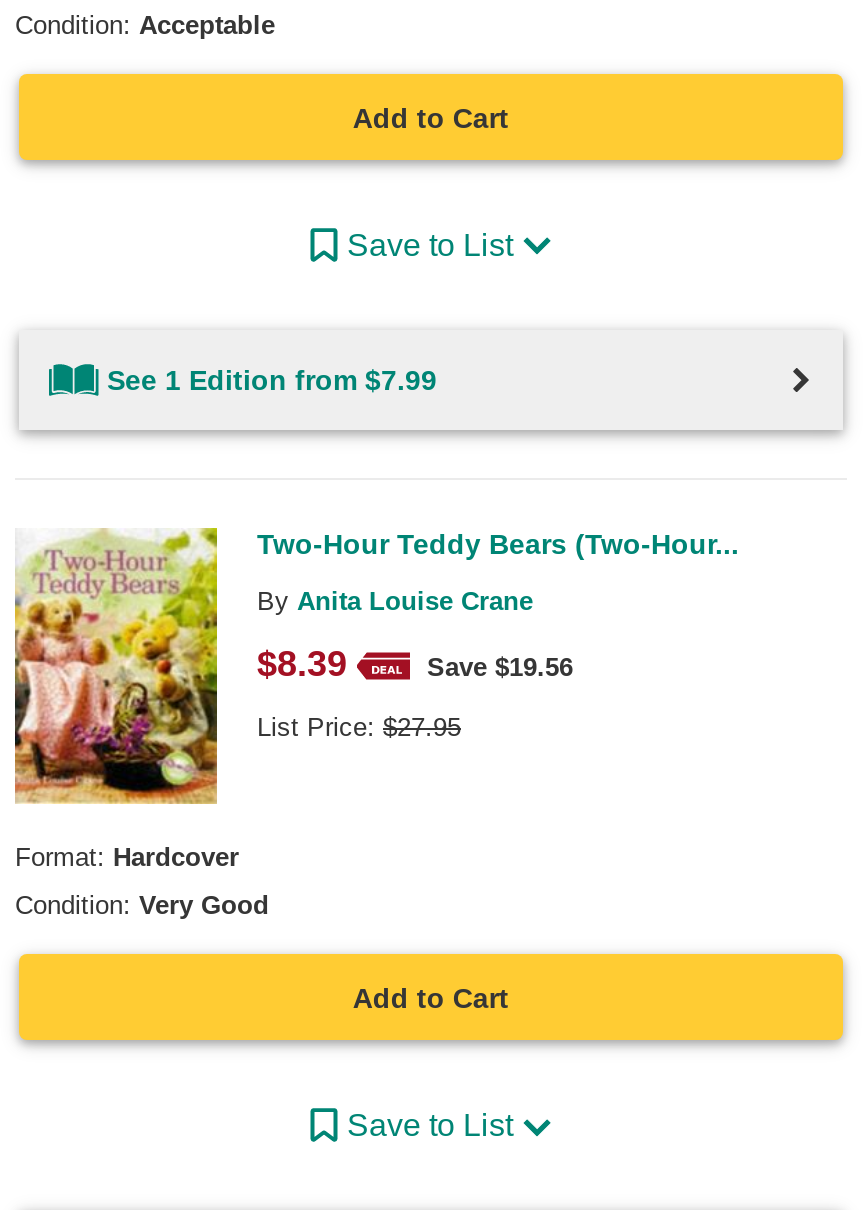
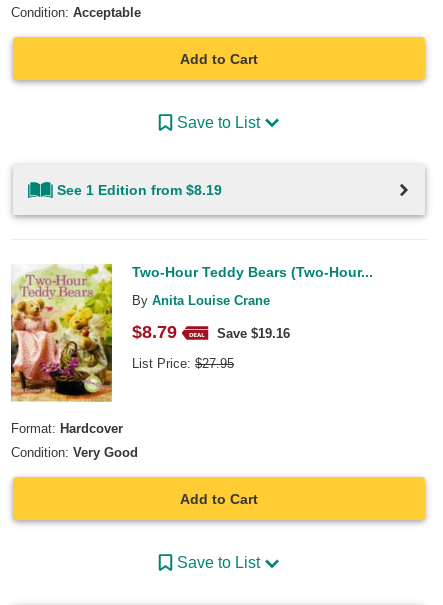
- See 1 Edition from $7.99
+ See 1 Edition from $8.19

- $8.39
+ $8.79

- Save $19.56
+ Save $19.16
